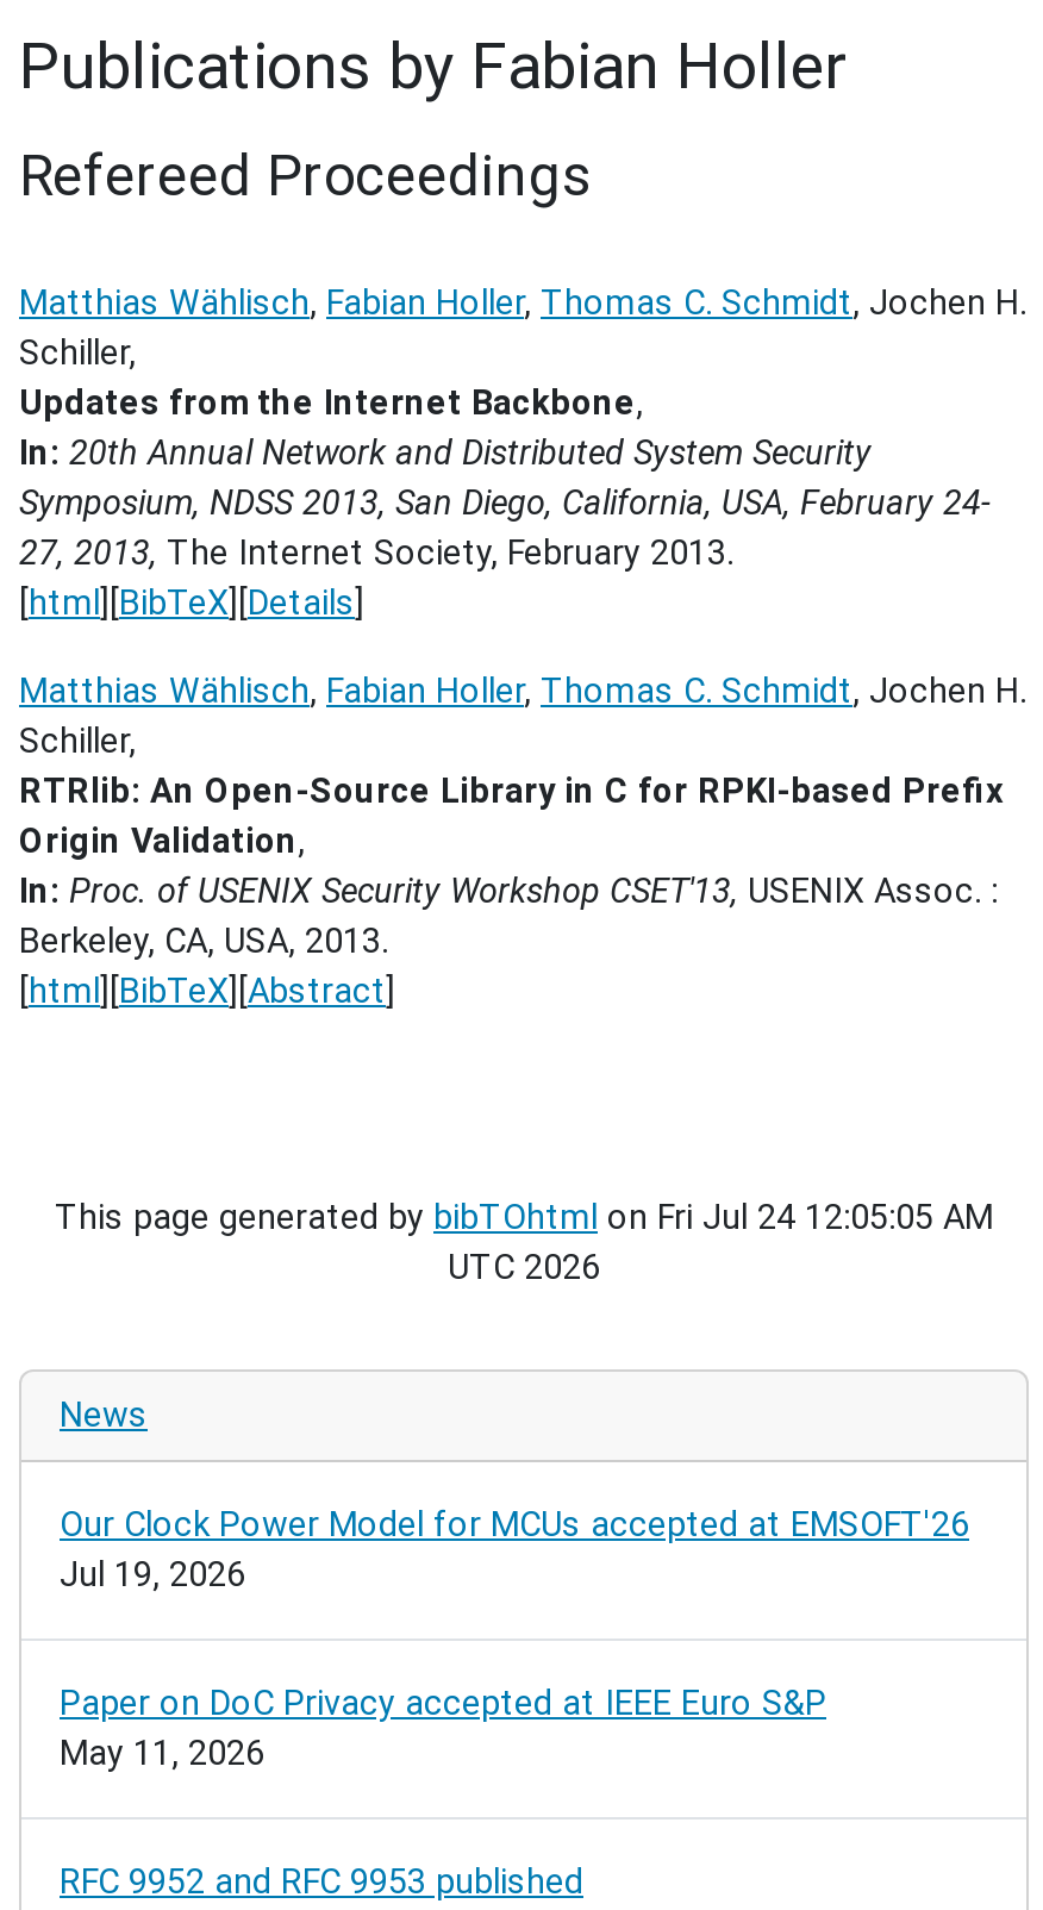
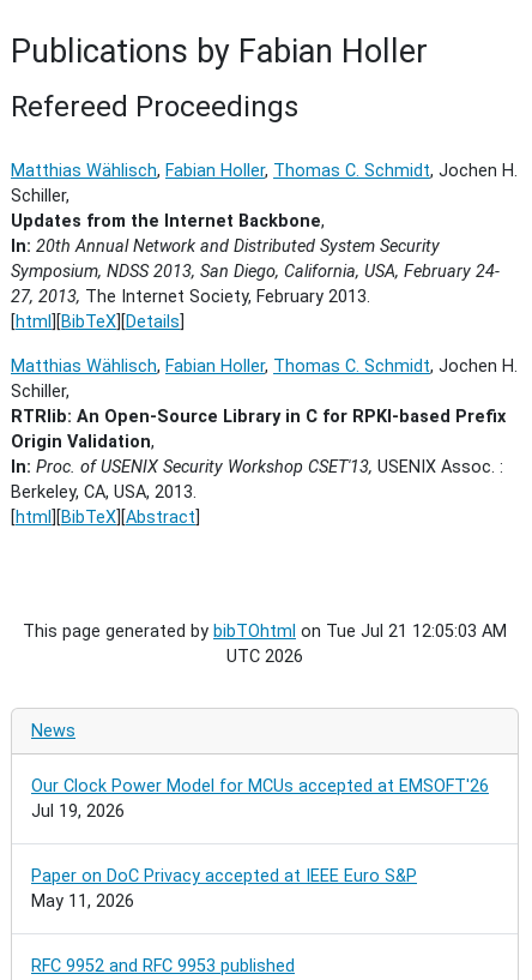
- This page generated by bibTOhtml on Fri Jul 24 12:05:05 AM
+ This page generated by bibTOhtml on Tue Jul 21 12:05:03 AM
